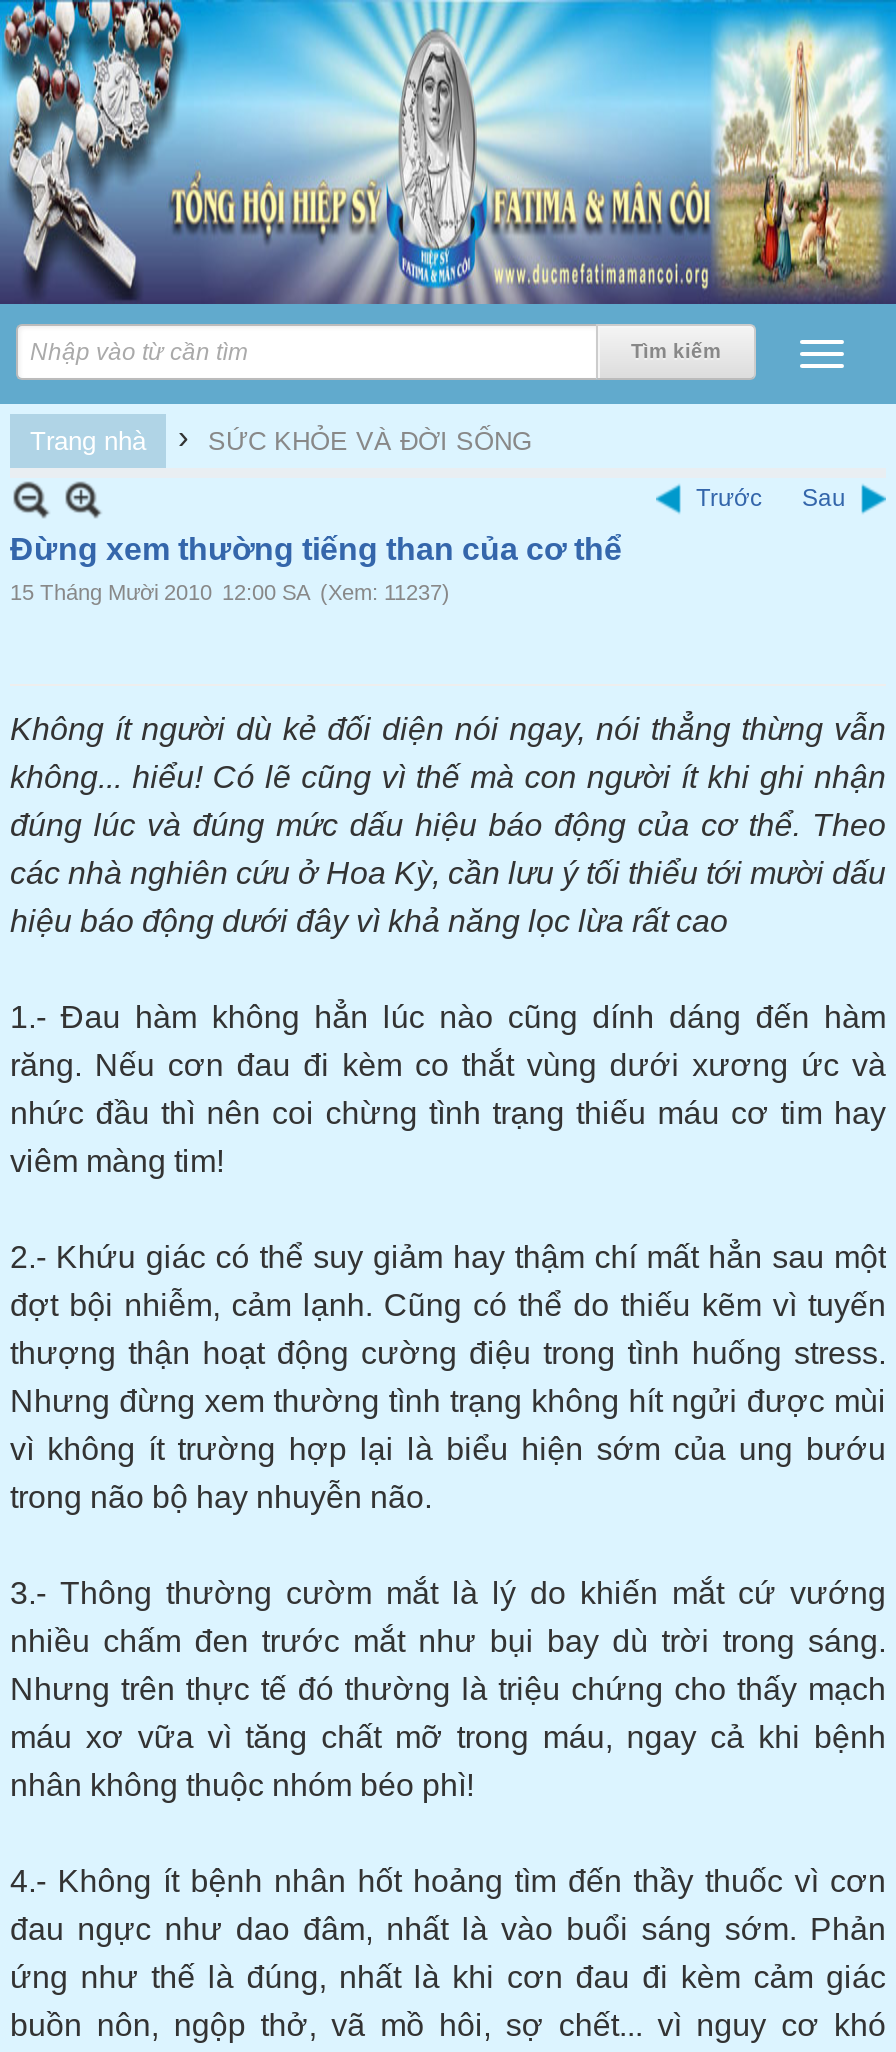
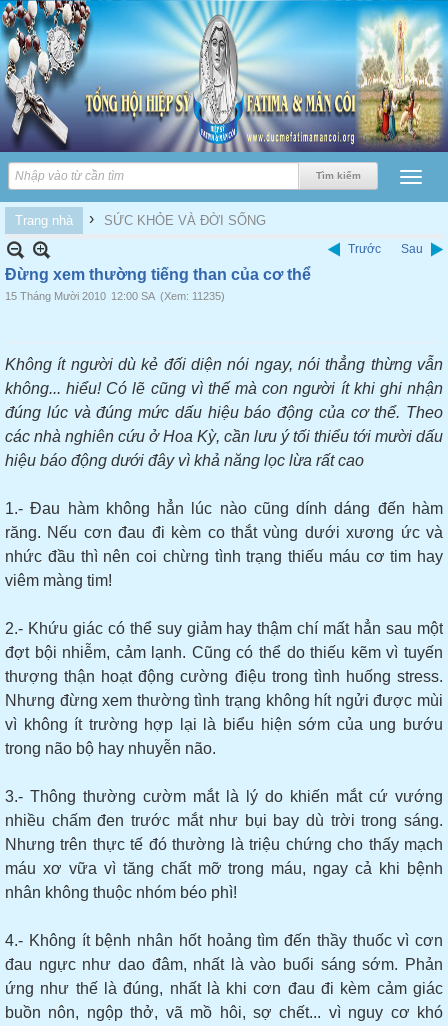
- 15 Tháng Mười 2010 12:00 SA (Xem: 11237)
+ 15 Tháng Mười 2010 12:00 SA (Xem: 11235)
